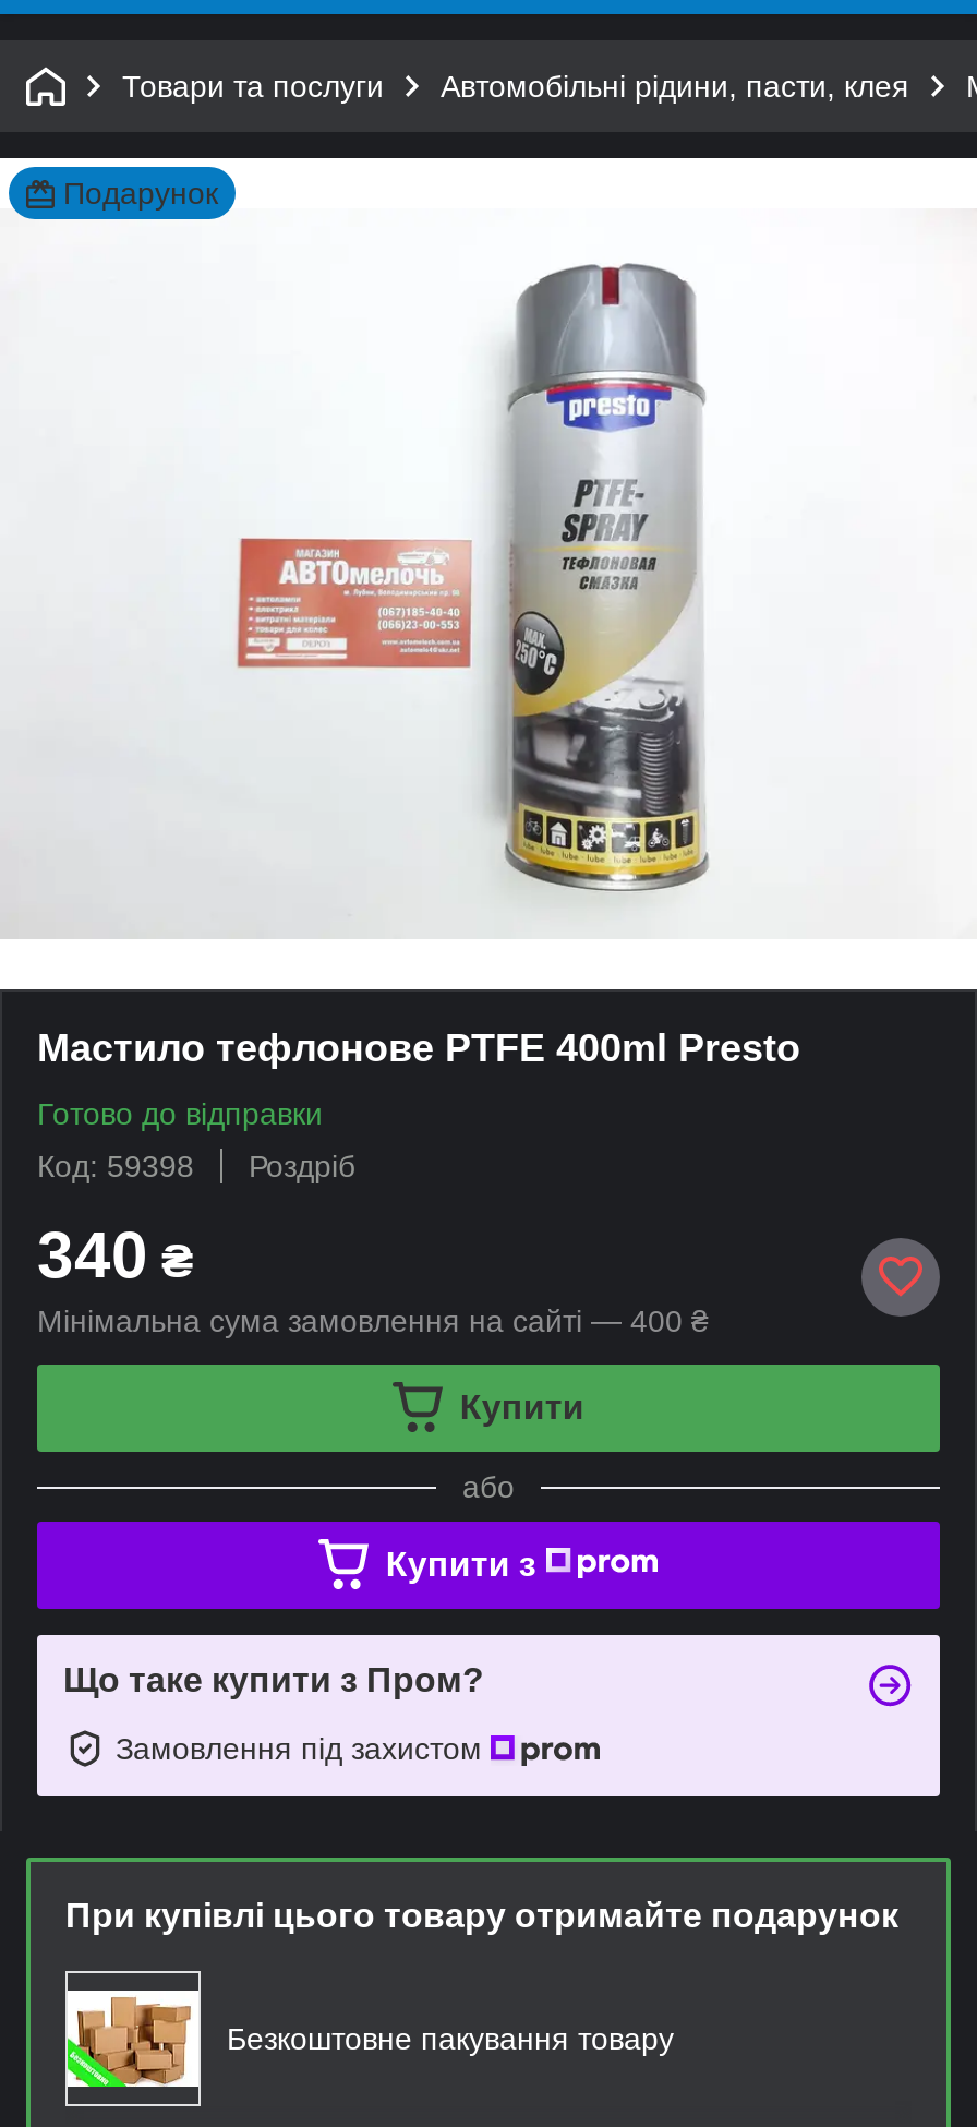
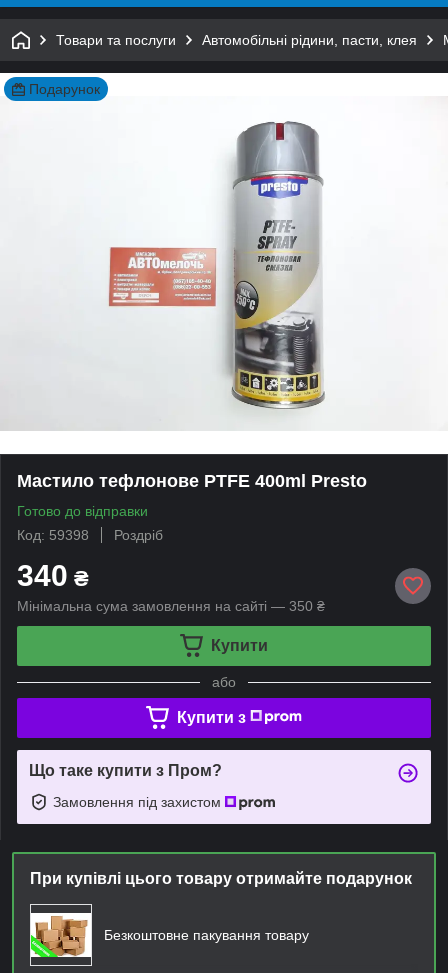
- Мінімальна сума замовлення на сайті — 400 ₴
+ Мінімальна сума замовлення на сайті — 350 ₴
